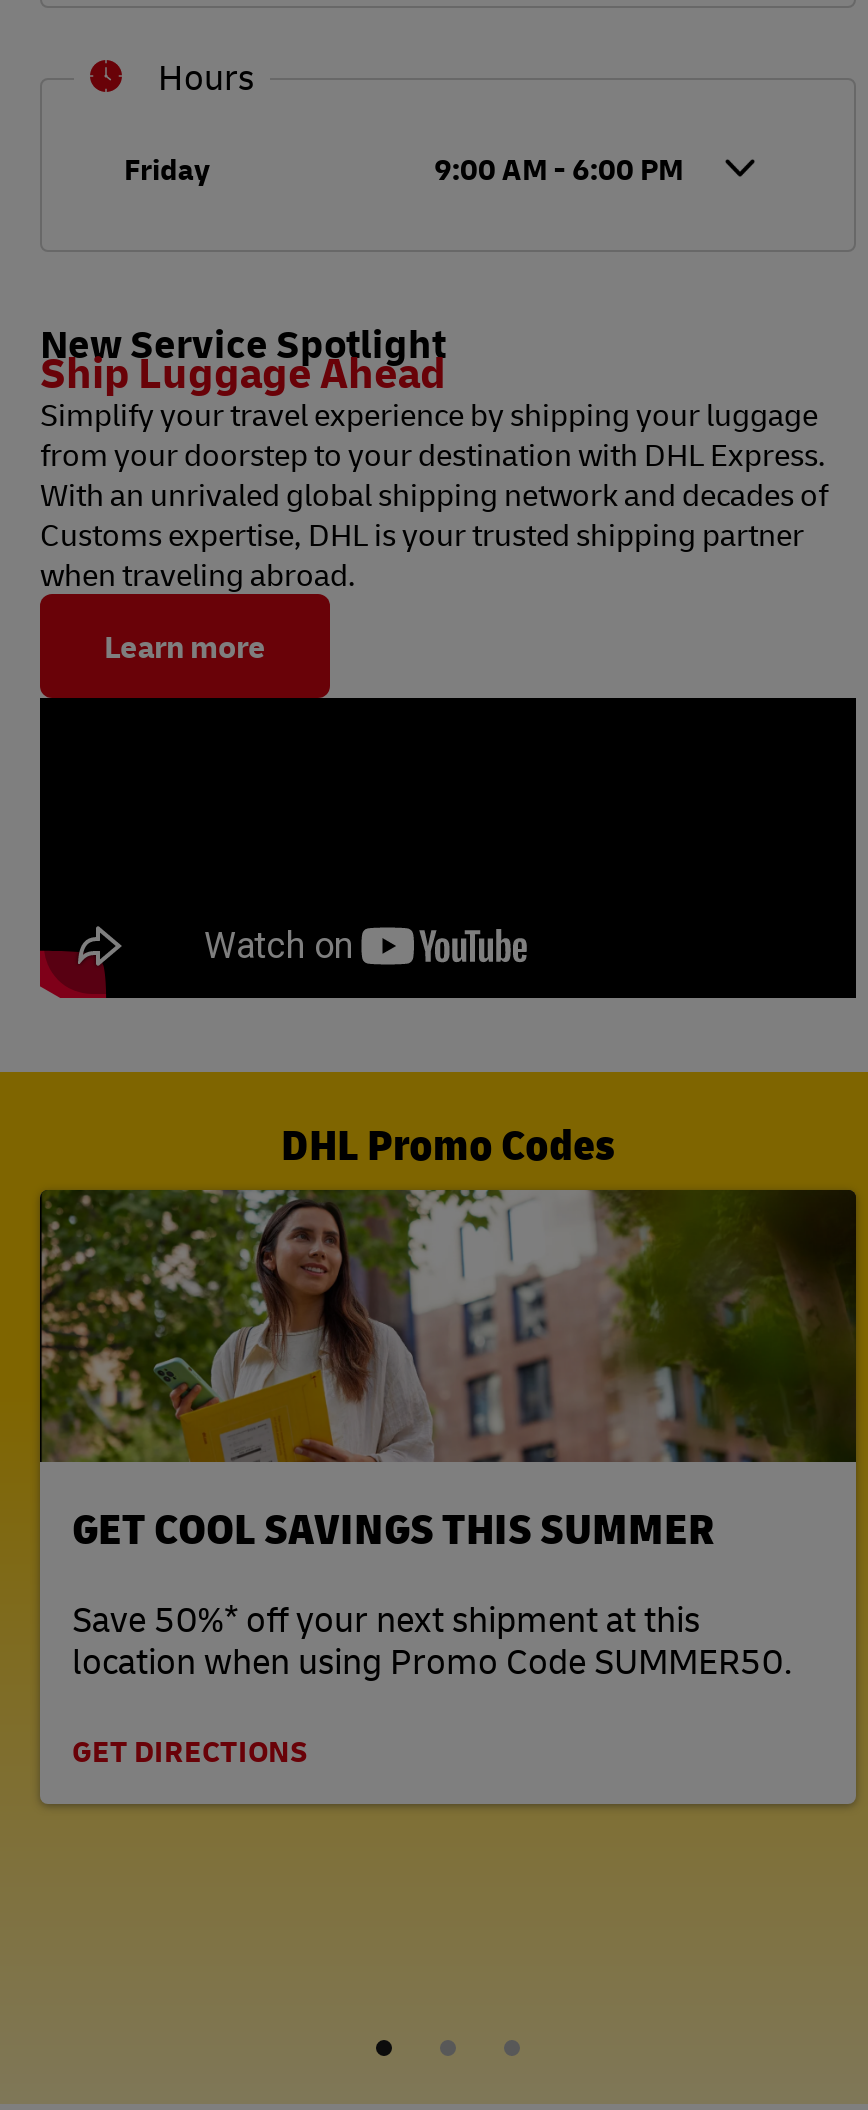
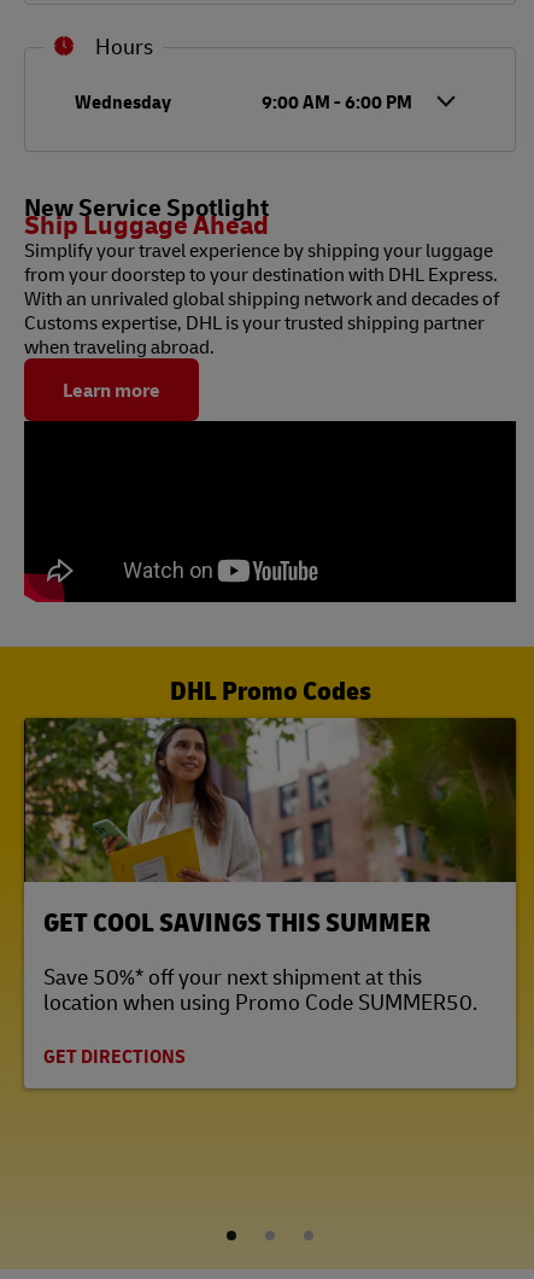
- Friday
+ Wednesday
